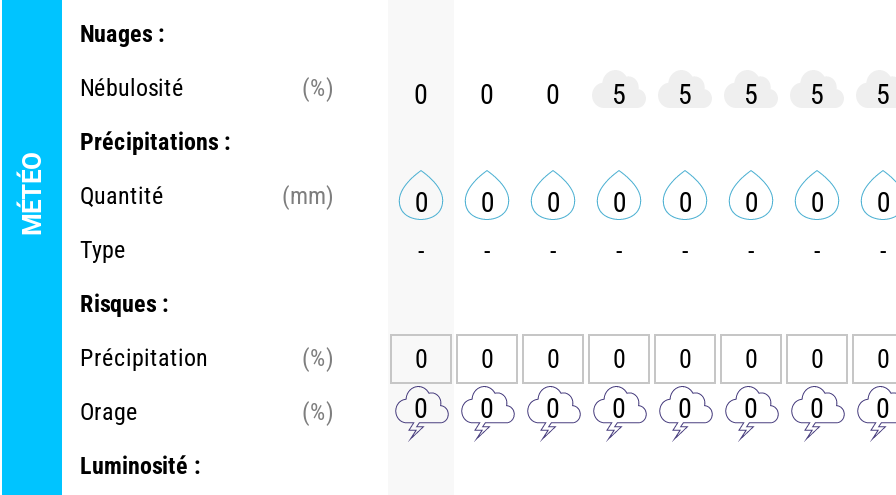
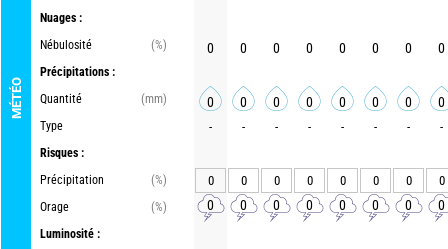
- 5
+ 0

- 5
+ 0

- 5
+ 0

- 5
+ 0

- 5
+ 0
